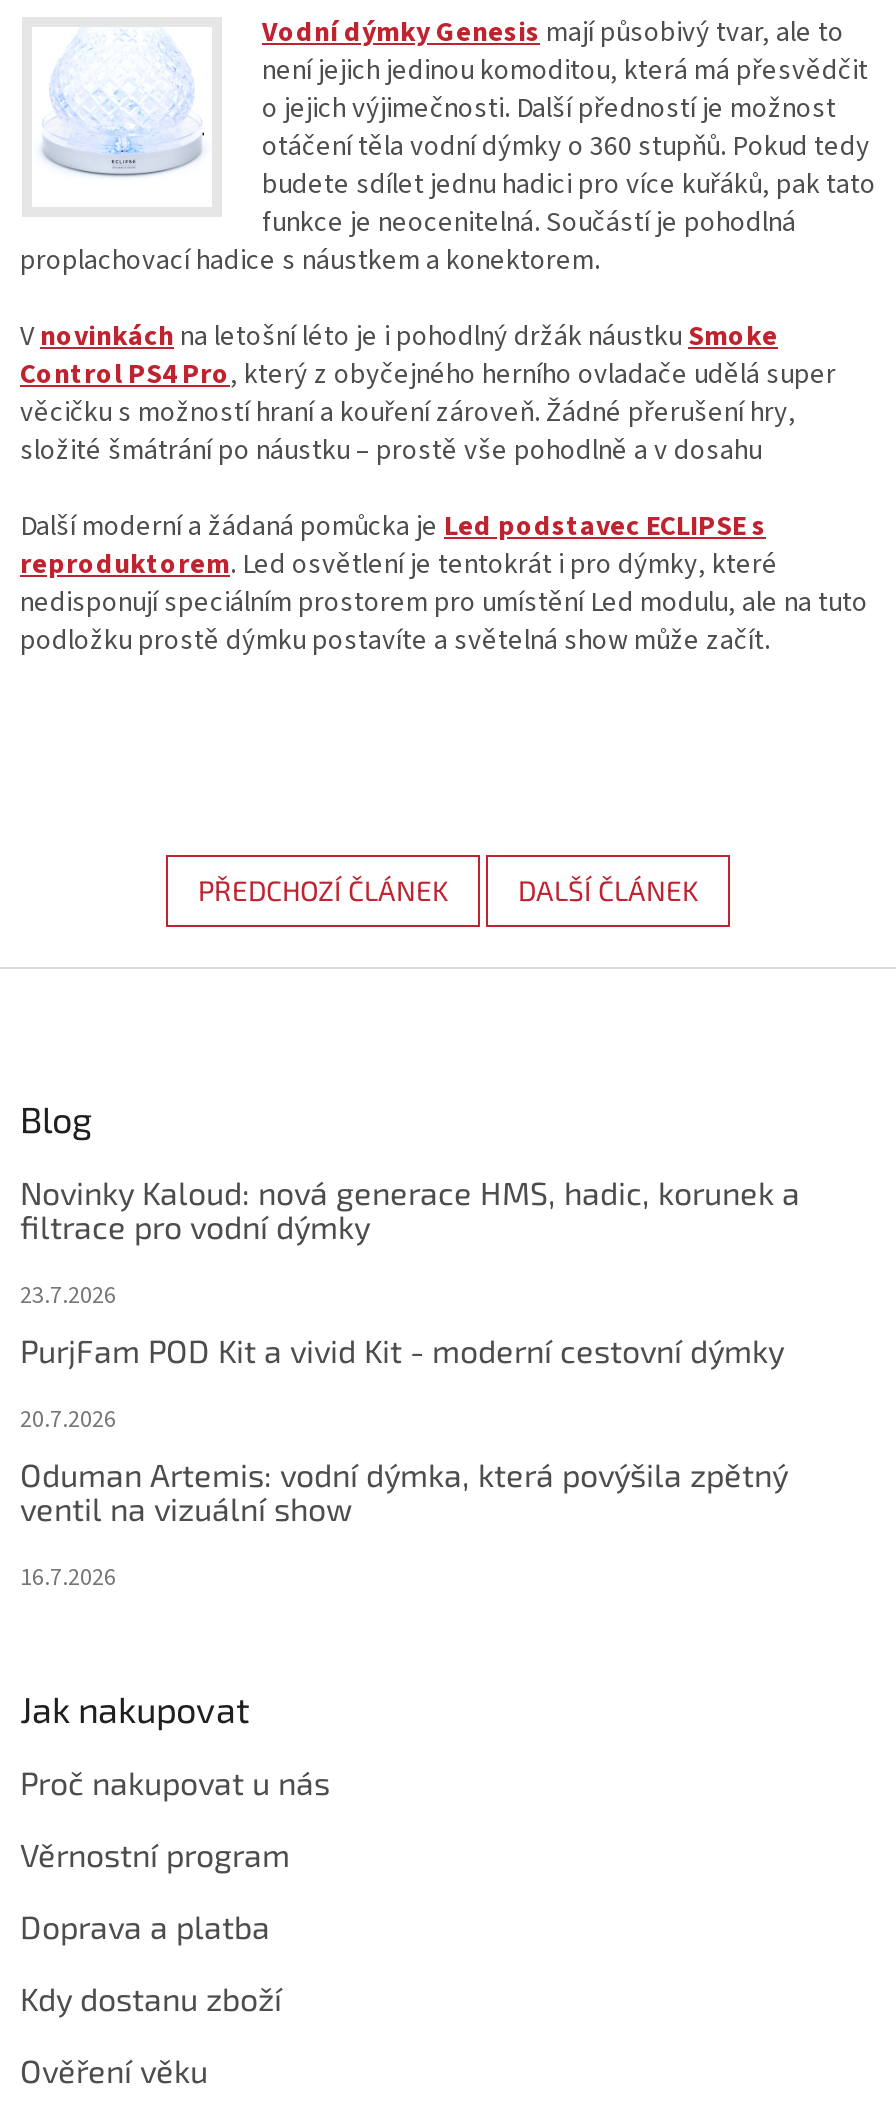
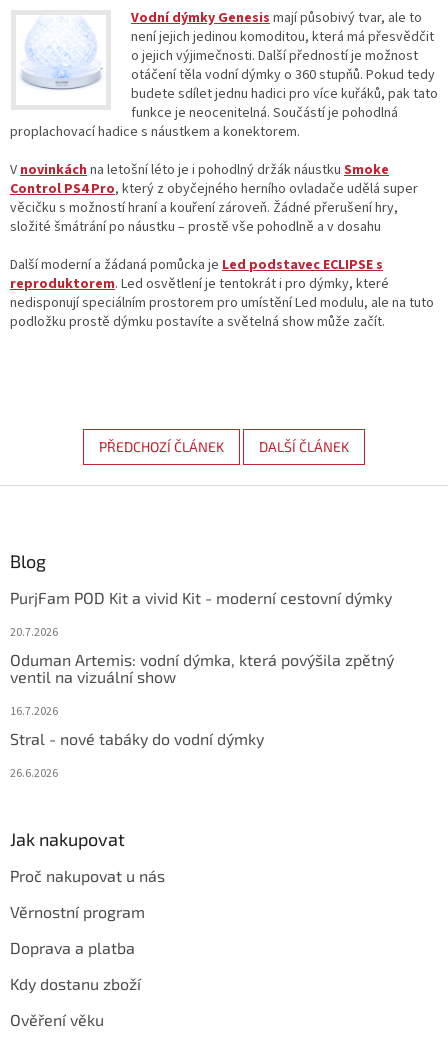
- Novinky Kaloud: nová generace HMS, hadic, korunek a
- filtrace pro vodní dýmky
- 23.7.2026

moved up: PurjFam POD Kit a vivid Kit - moderní cestovní dýmky | 20.7.2026 | Oduman Artemis: vodní dýmka, která povýšila zpětný | ventil na vizuální show | 16.7.2026

+ Stral - nové tabáky do vodní dýmky
+ 26.6.2026
